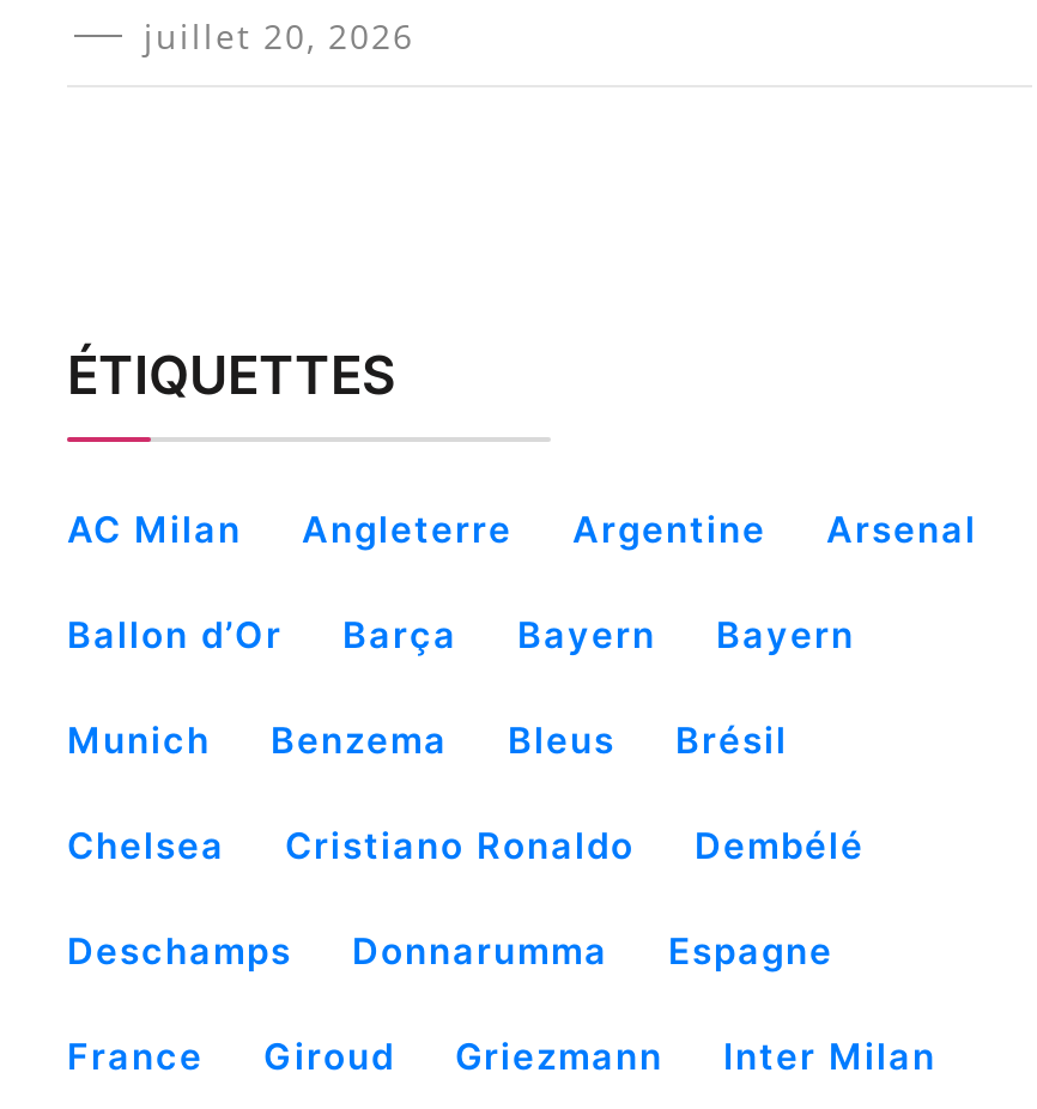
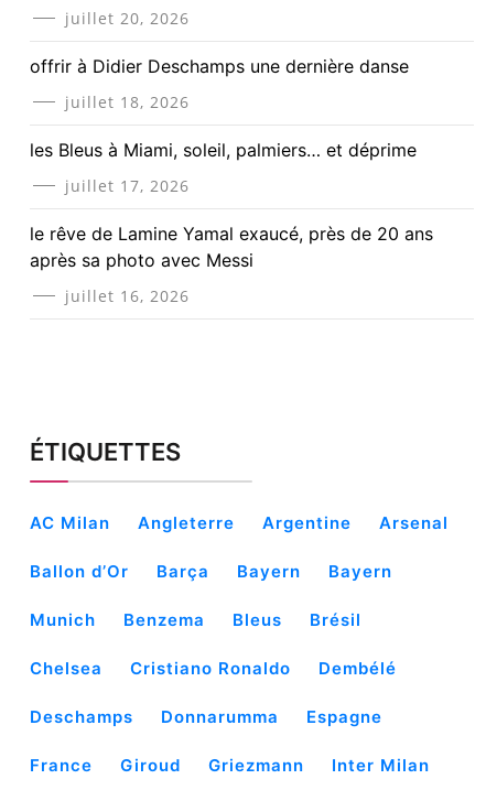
+ offrir à Didier Deschamps une dernière danse
+ juillet 18, 2026
+ les Bleus à Miami, soleil, palmiers… et déprime
+ juillet 17, 2026
+ le rêve de Lamine Yamal exaucé, près de 20 ans
+ après sa photo avec Messi
+ juillet 16, 2026
